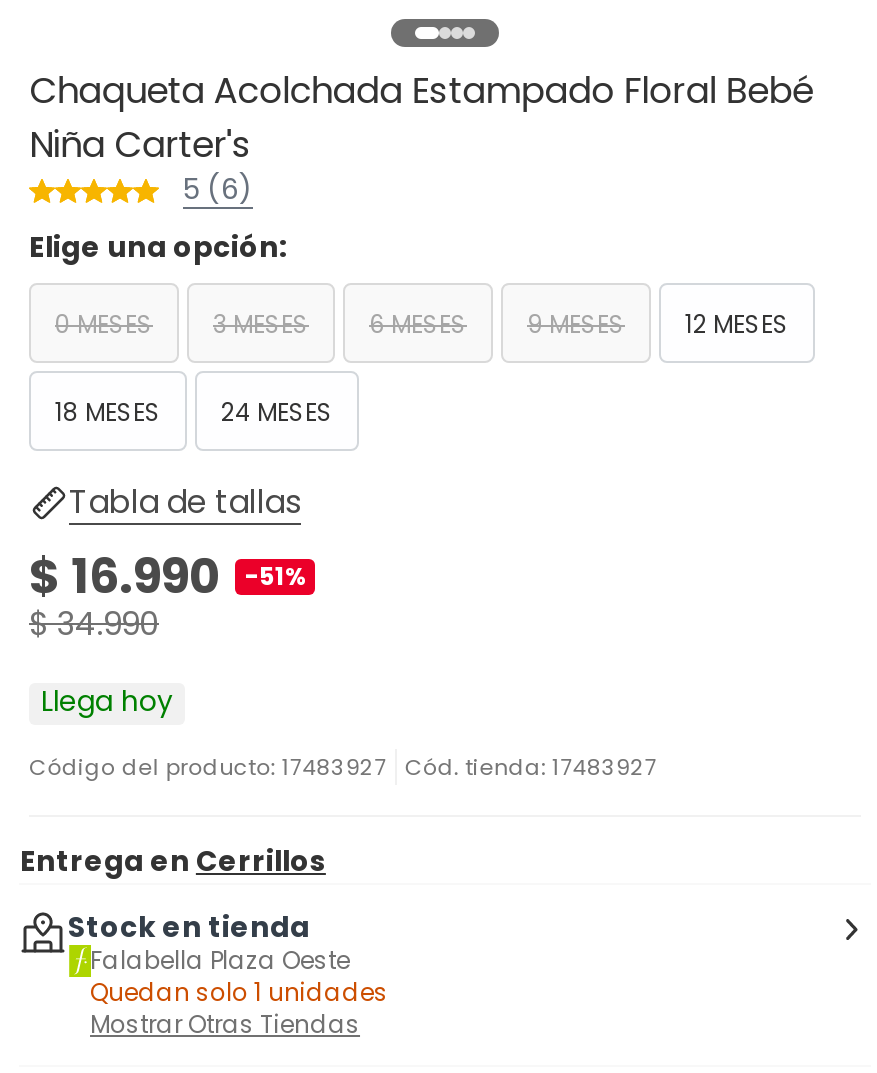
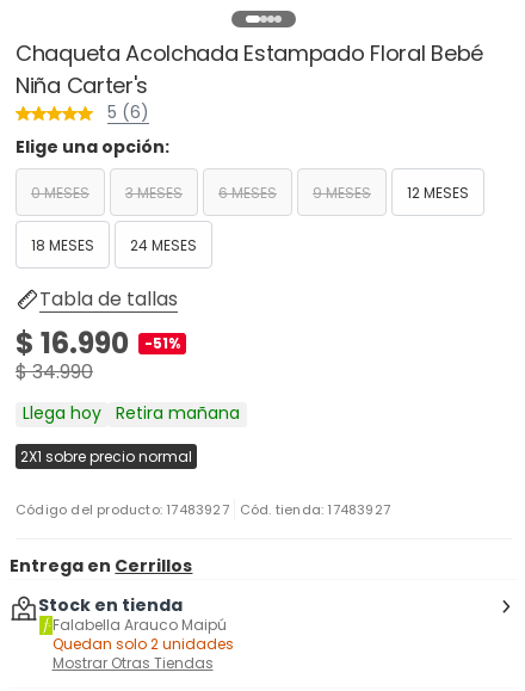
- Llega hoy
+ Llega hoy Retira mañana
+ 2X1 sobre precio normal

- Falabella Plaza Oeste
+ Falabella Arauco Maipú

- Quedan solo 1 unidades
+ Quedan solo 2 unidades
